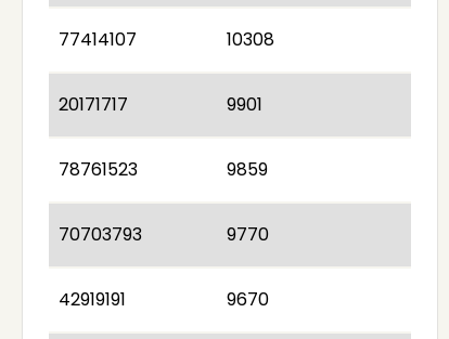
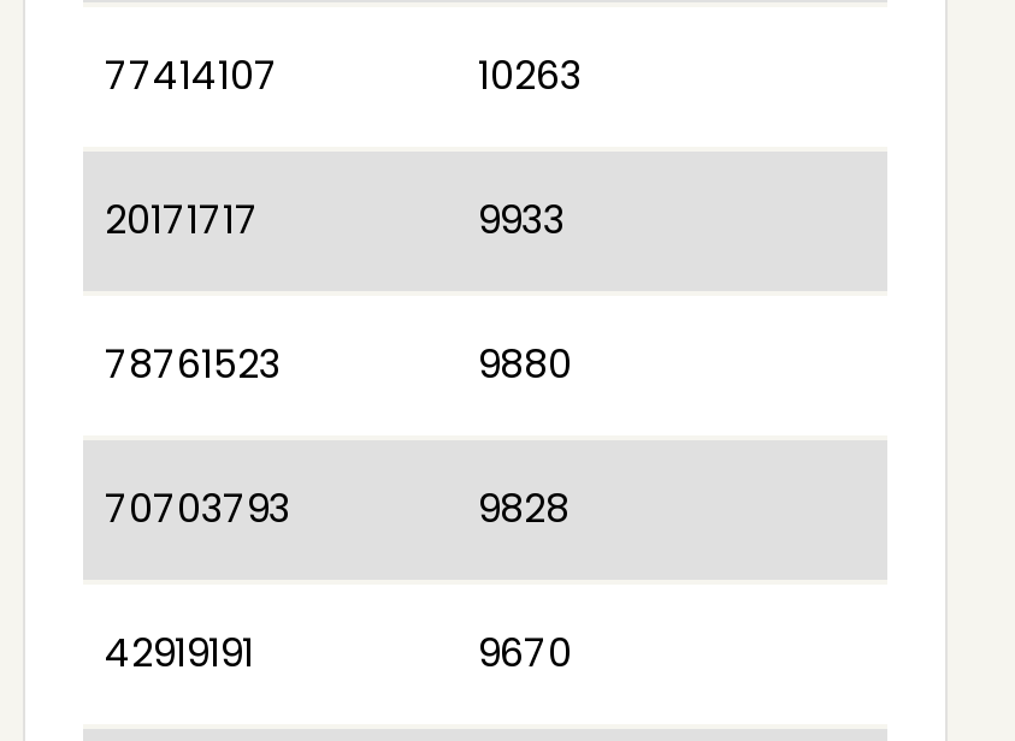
- 10308
+ 10263

- 9901
+ 9933

- 9859
+ 9880

- 9770
+ 9828
